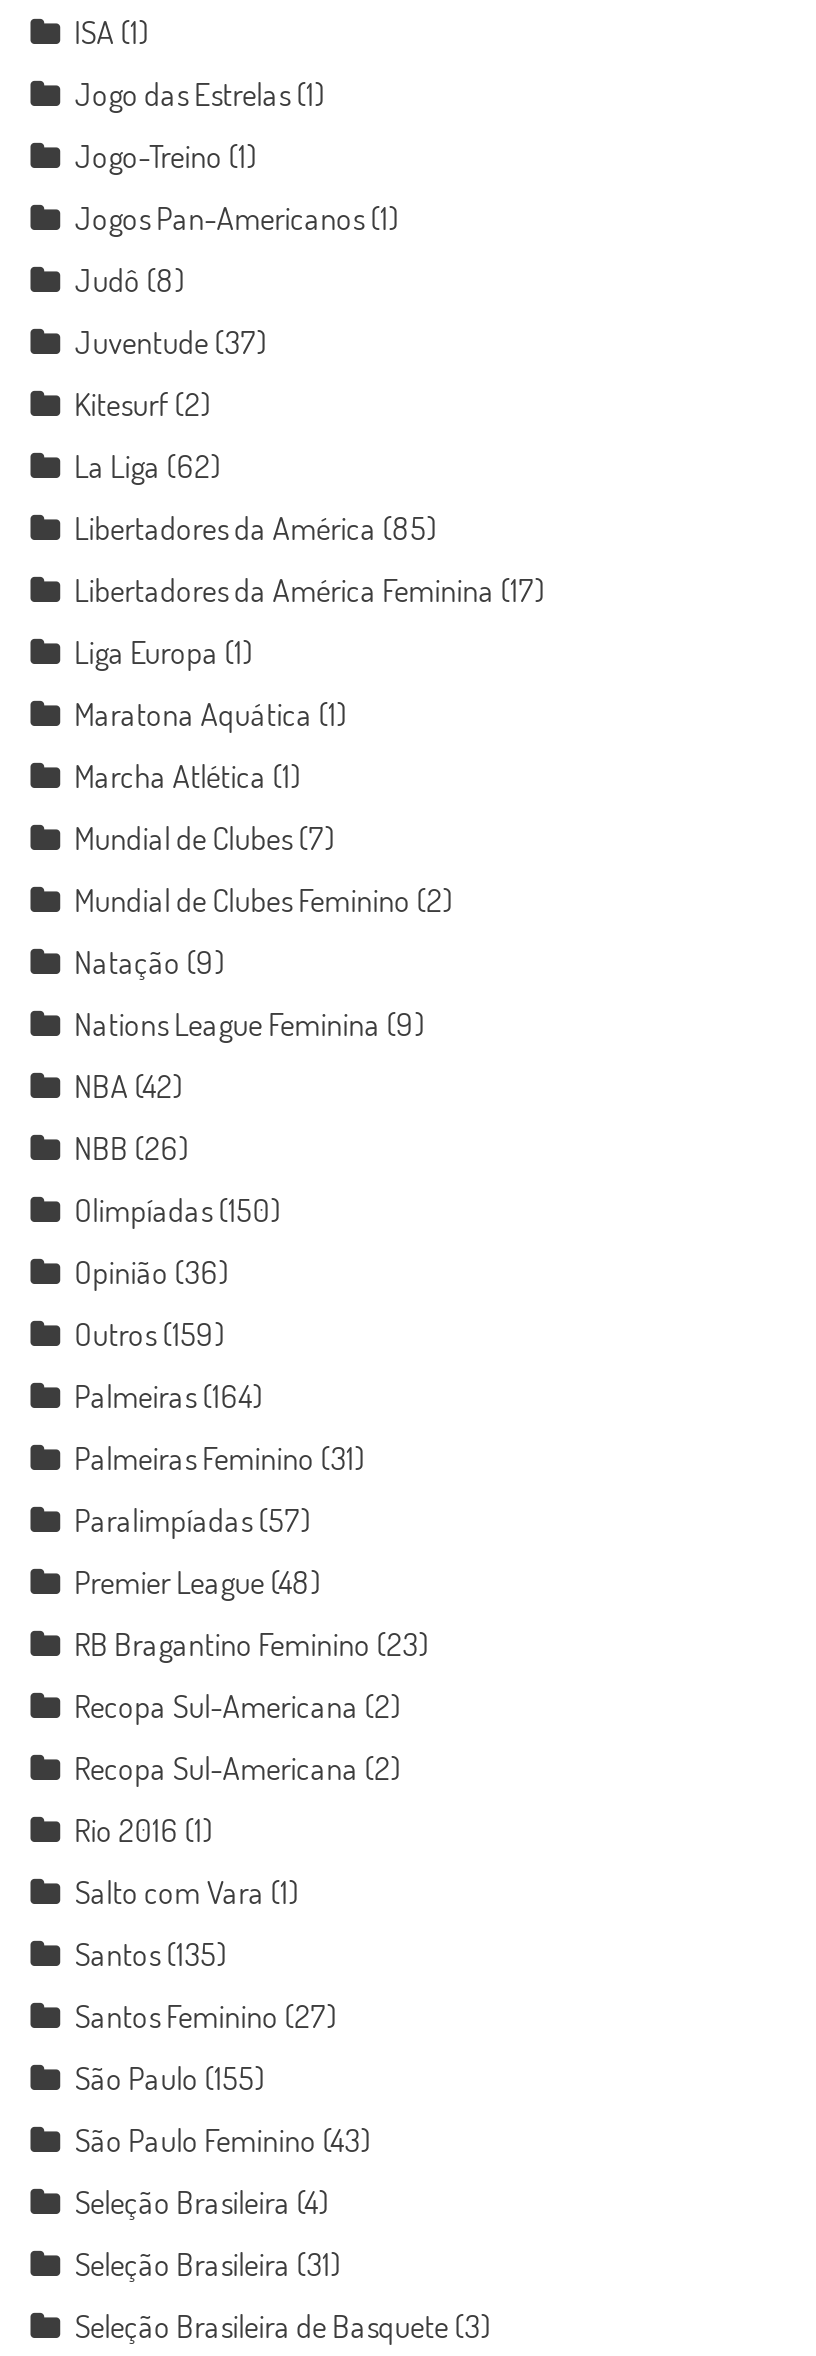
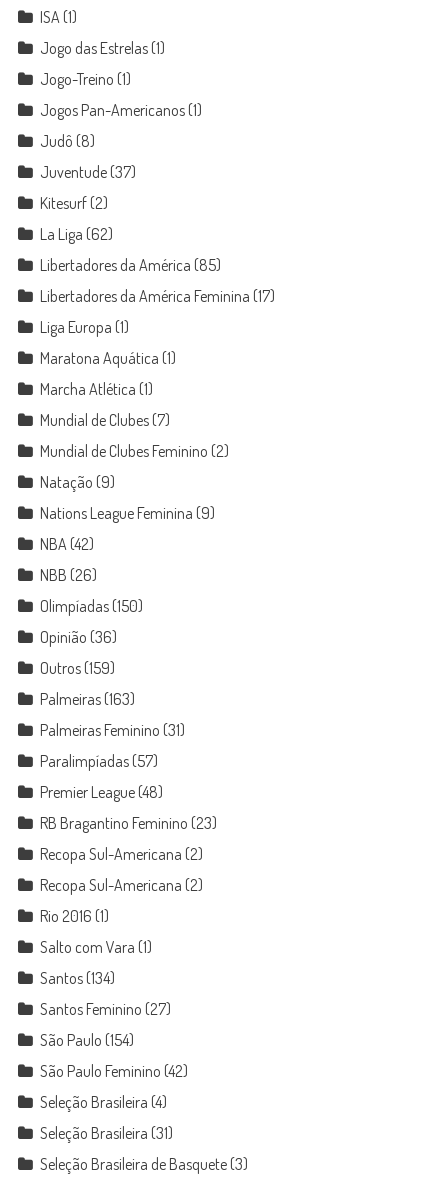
- Palmeiras (164)
+ Palmeiras (163)

- Santos (135)
+ Santos (134)

- São Paulo (155)
+ São Paulo (154)

- São Paulo Feminino (43)
+ São Paulo Feminino (42)
